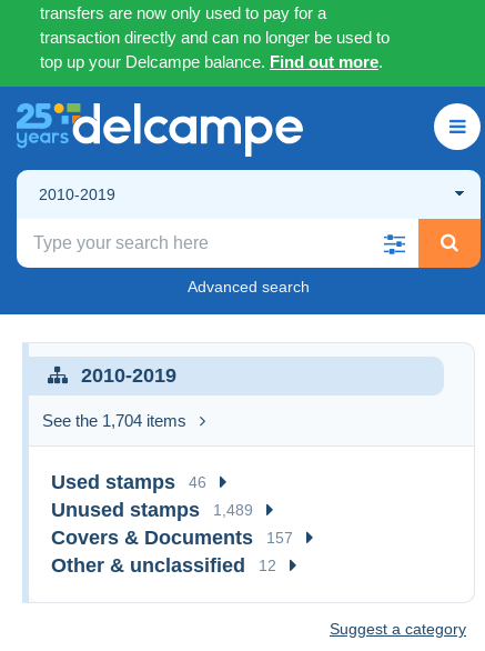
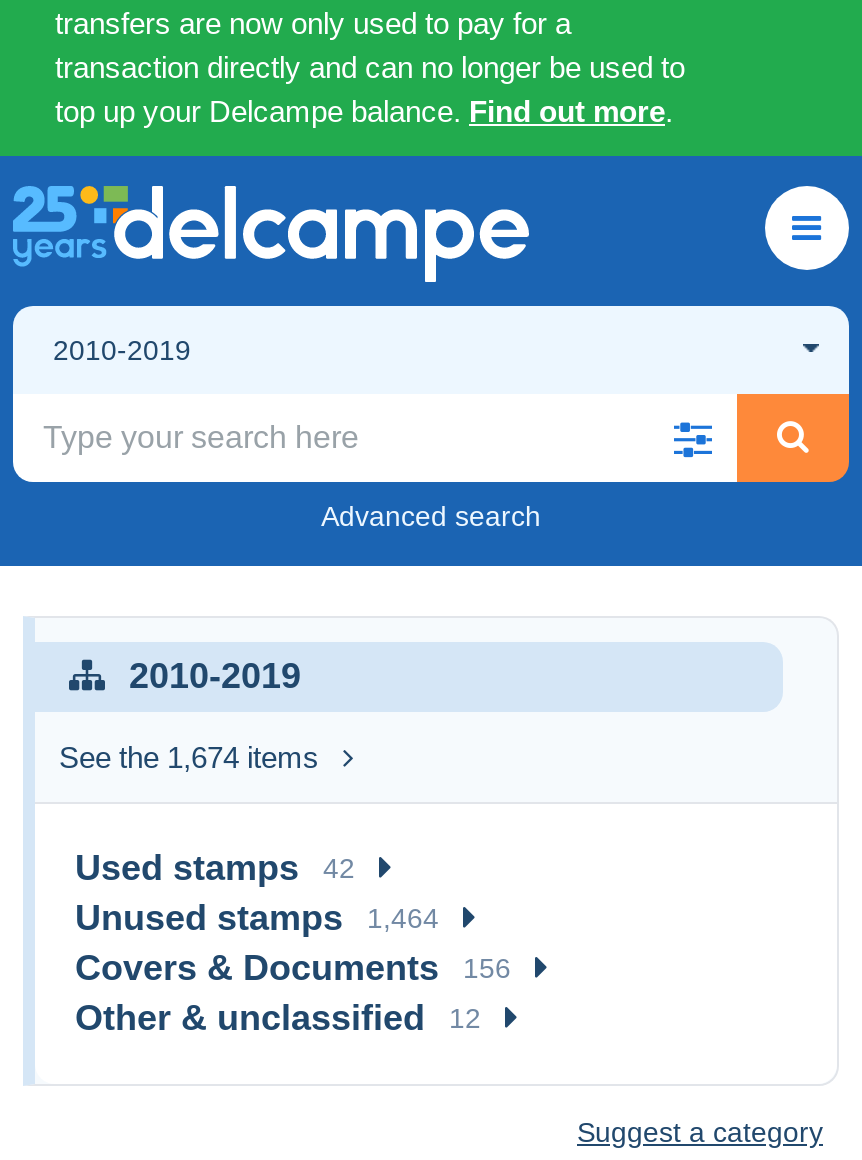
- See the 1,704 items
+ See the 1,674 items

- Used stamps 46
+ Used stamps 42

- Unused stamps 1,489
+ Unused stamps 1,464

- Covers & Documents 157
+ Covers & Documents 156
